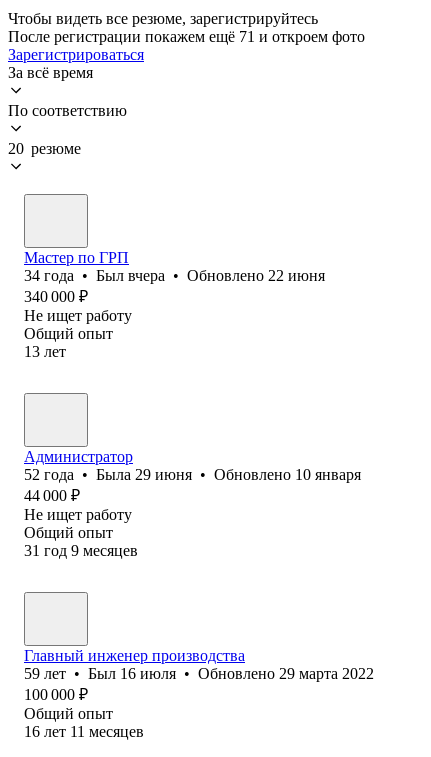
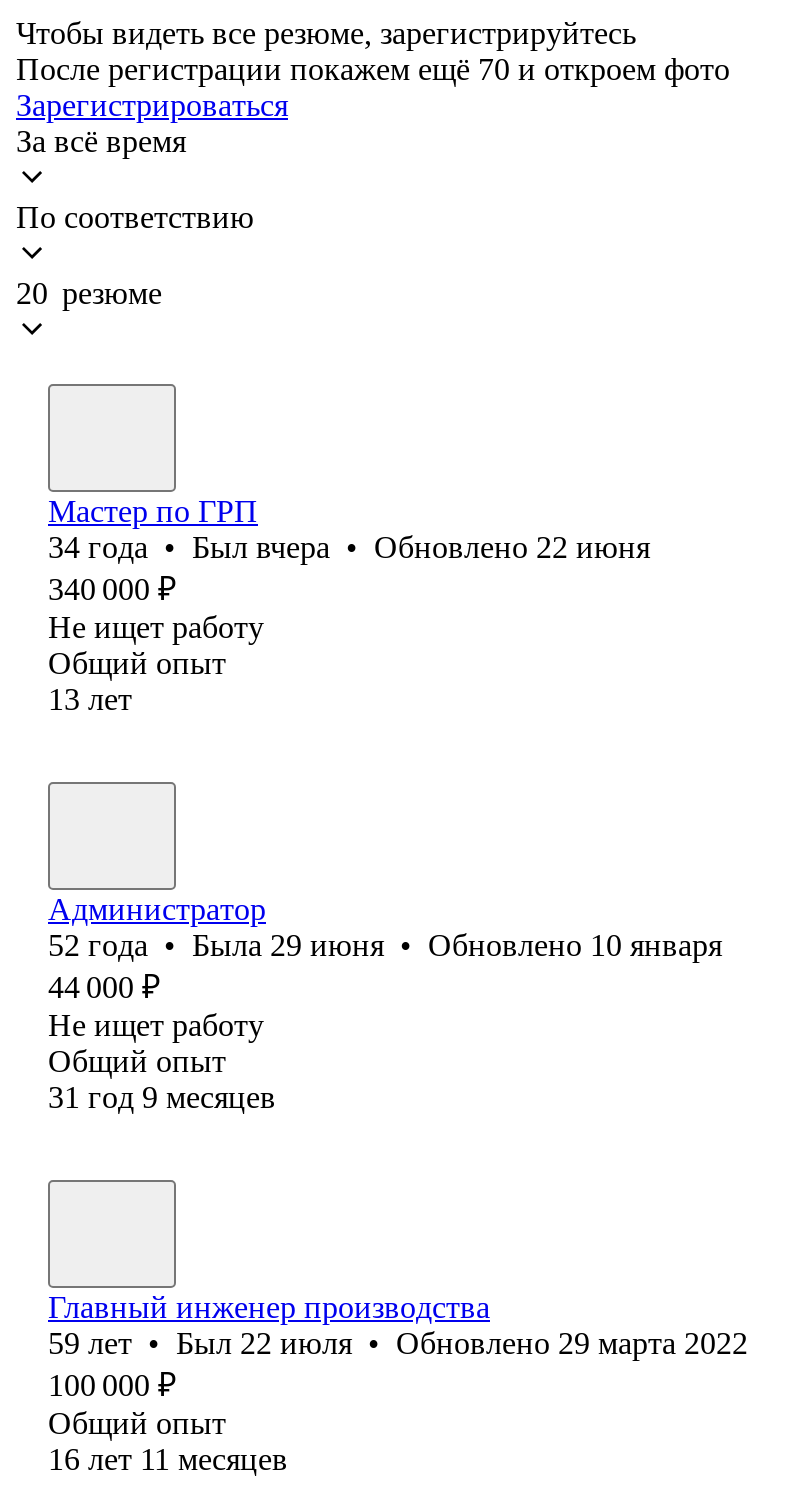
- После регистрации покажем ещё 71 и откроем фото
+ После регистрации покажем ещё 70 и откроем фото

- 59 лет • Был 16 июля • Обновлено 29 марта 2022
+ 59 лет • Был 22 июля • Обновлено 29 марта 2022
